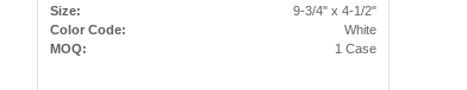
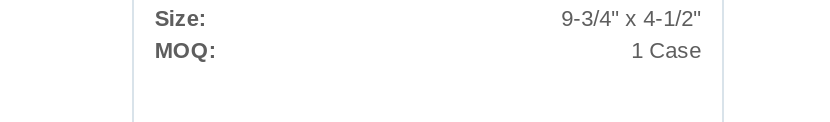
- Color Code:
- White
